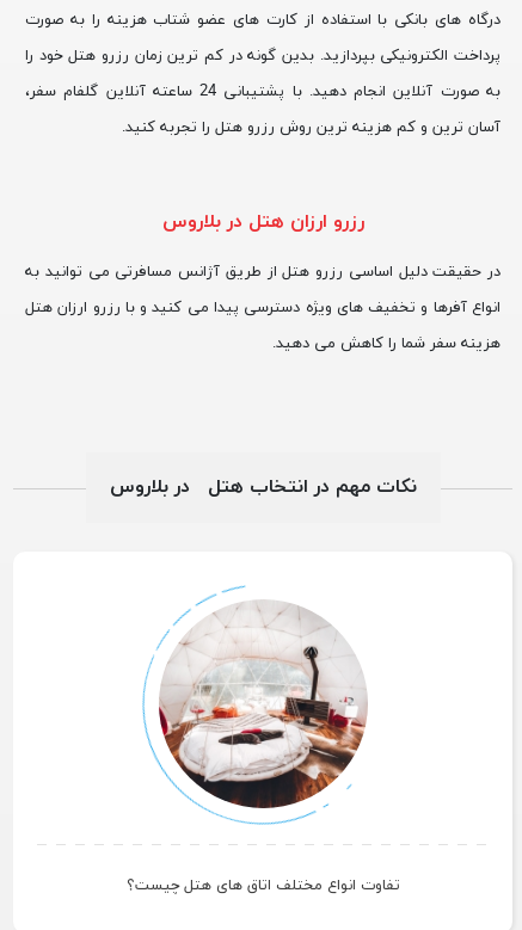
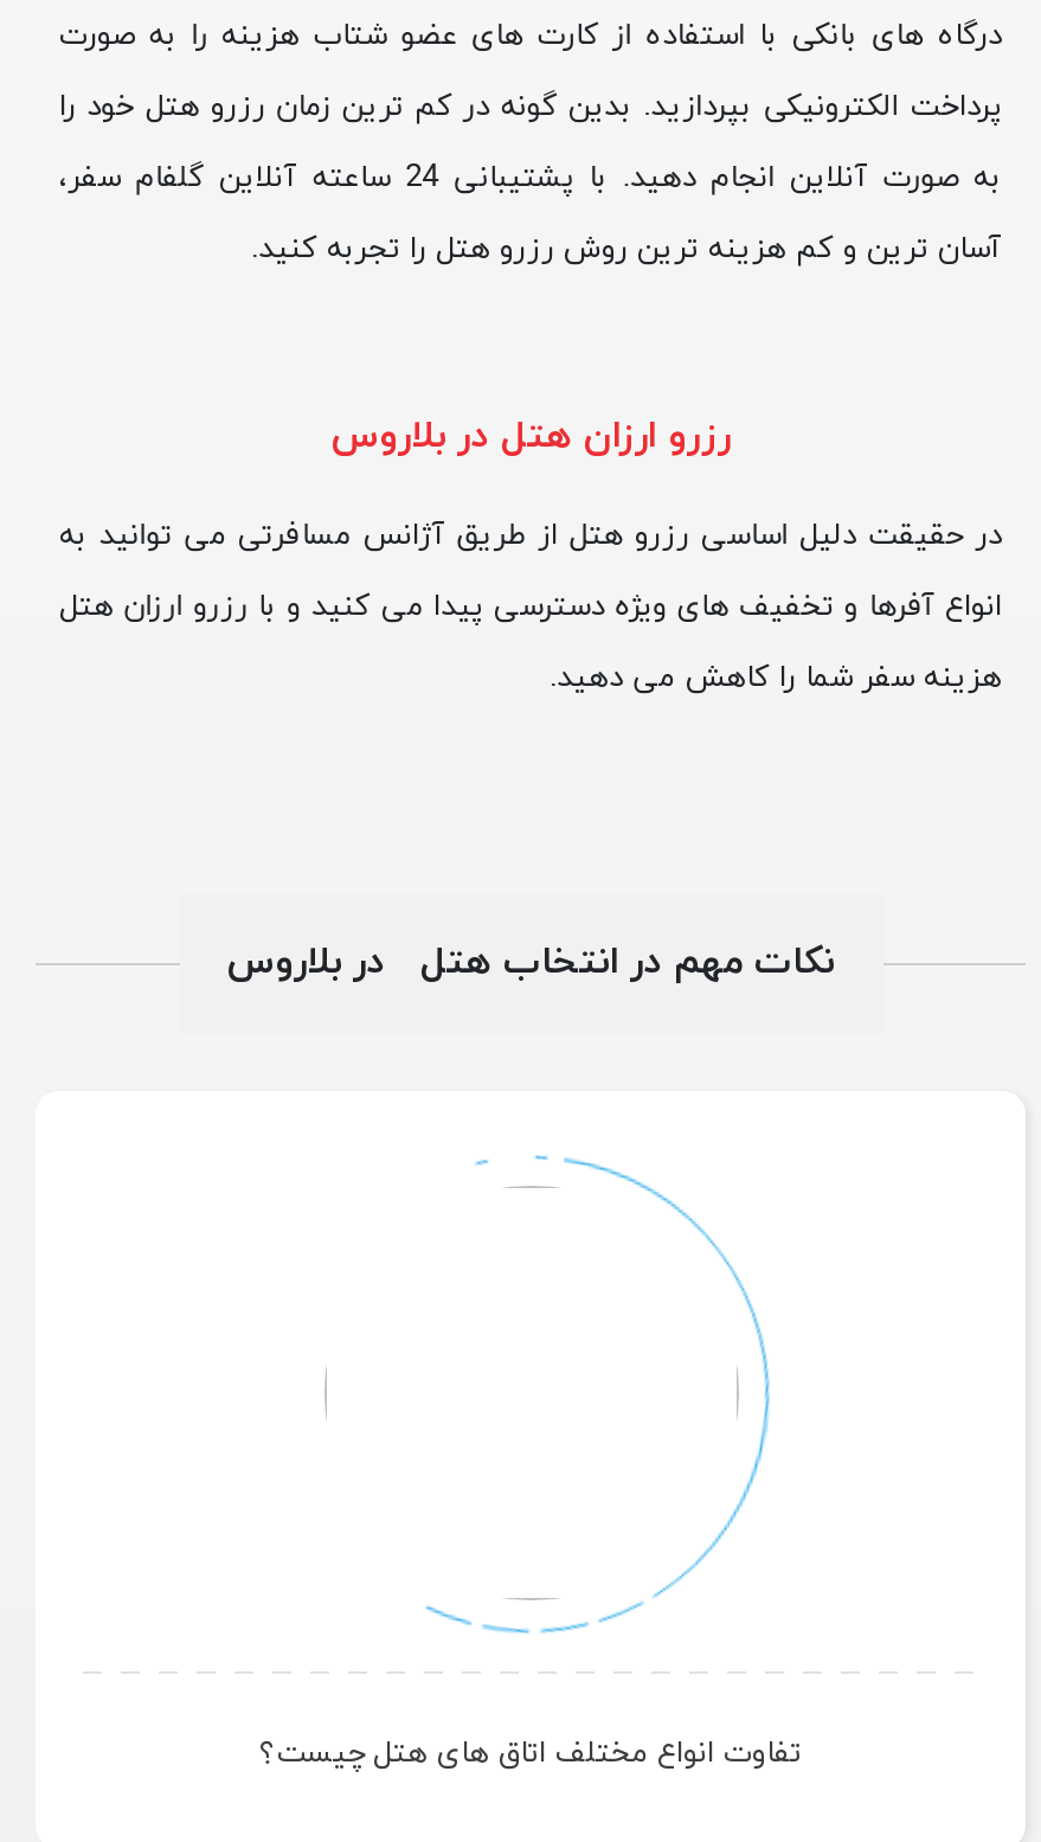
- [image]
